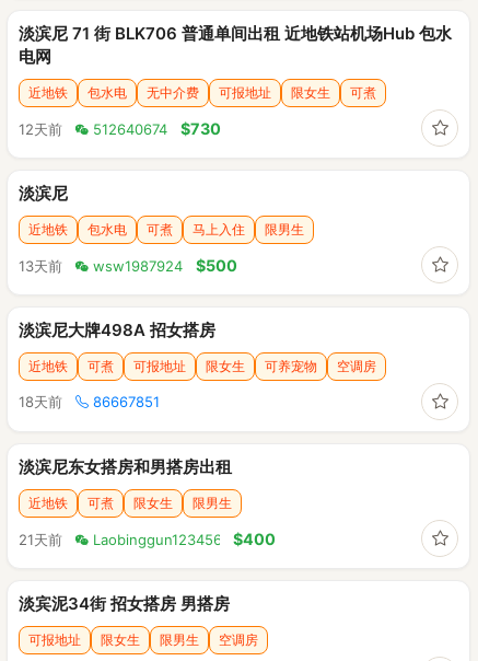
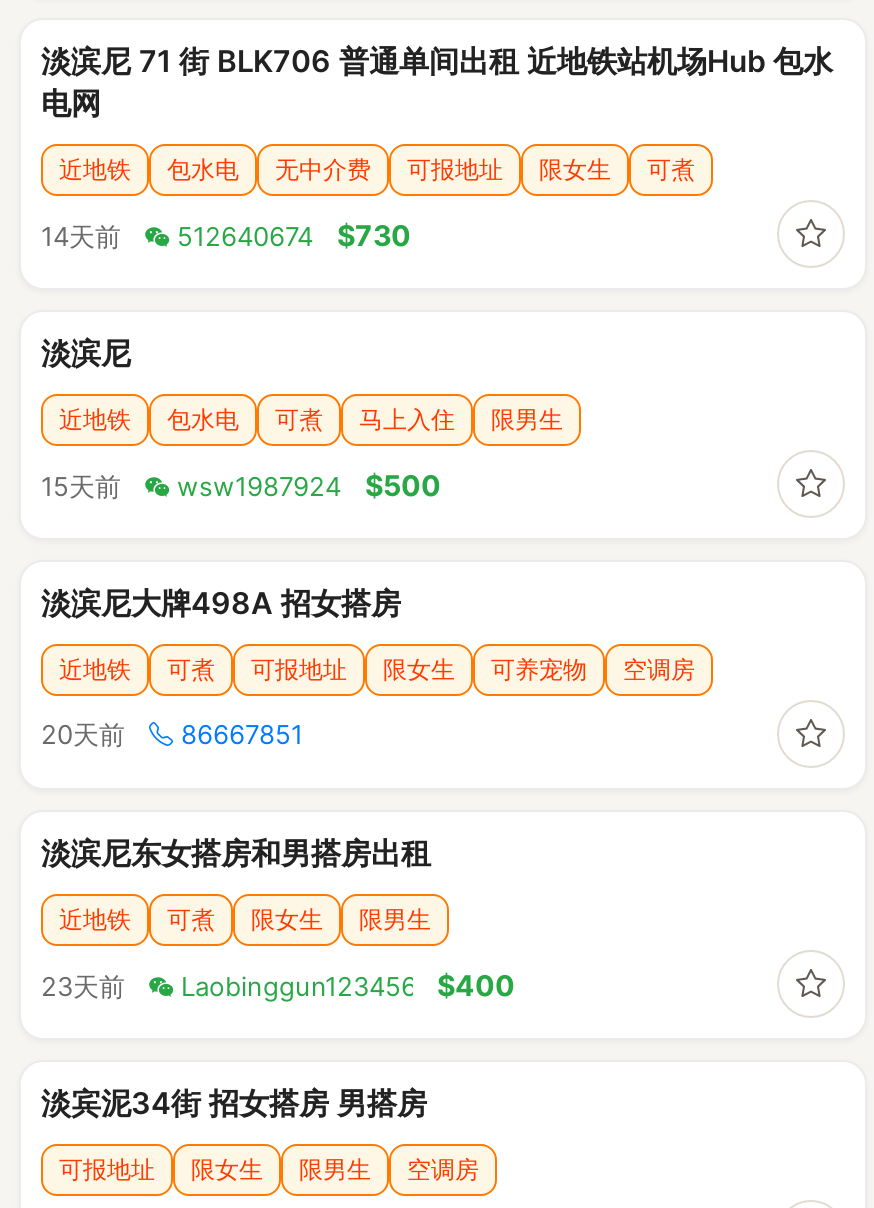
- 12天前 512640674 $730
+ 14天前 512640674 $730

- 13天前 wsw1987924 $500
+ 15天前 wsw1987924 $500

- 18天前 86667851
+ 20天前 86667851

- 21天前
+ 23天前
